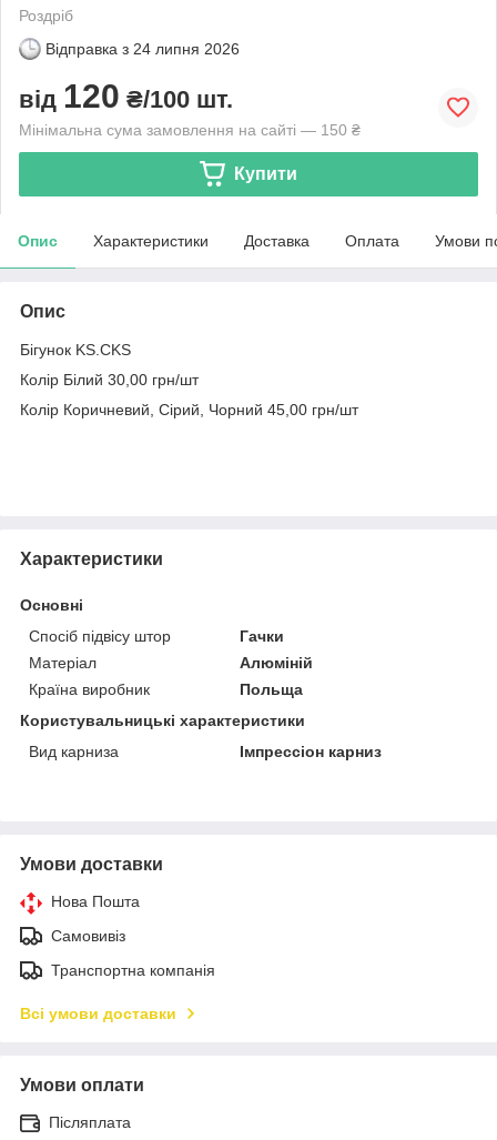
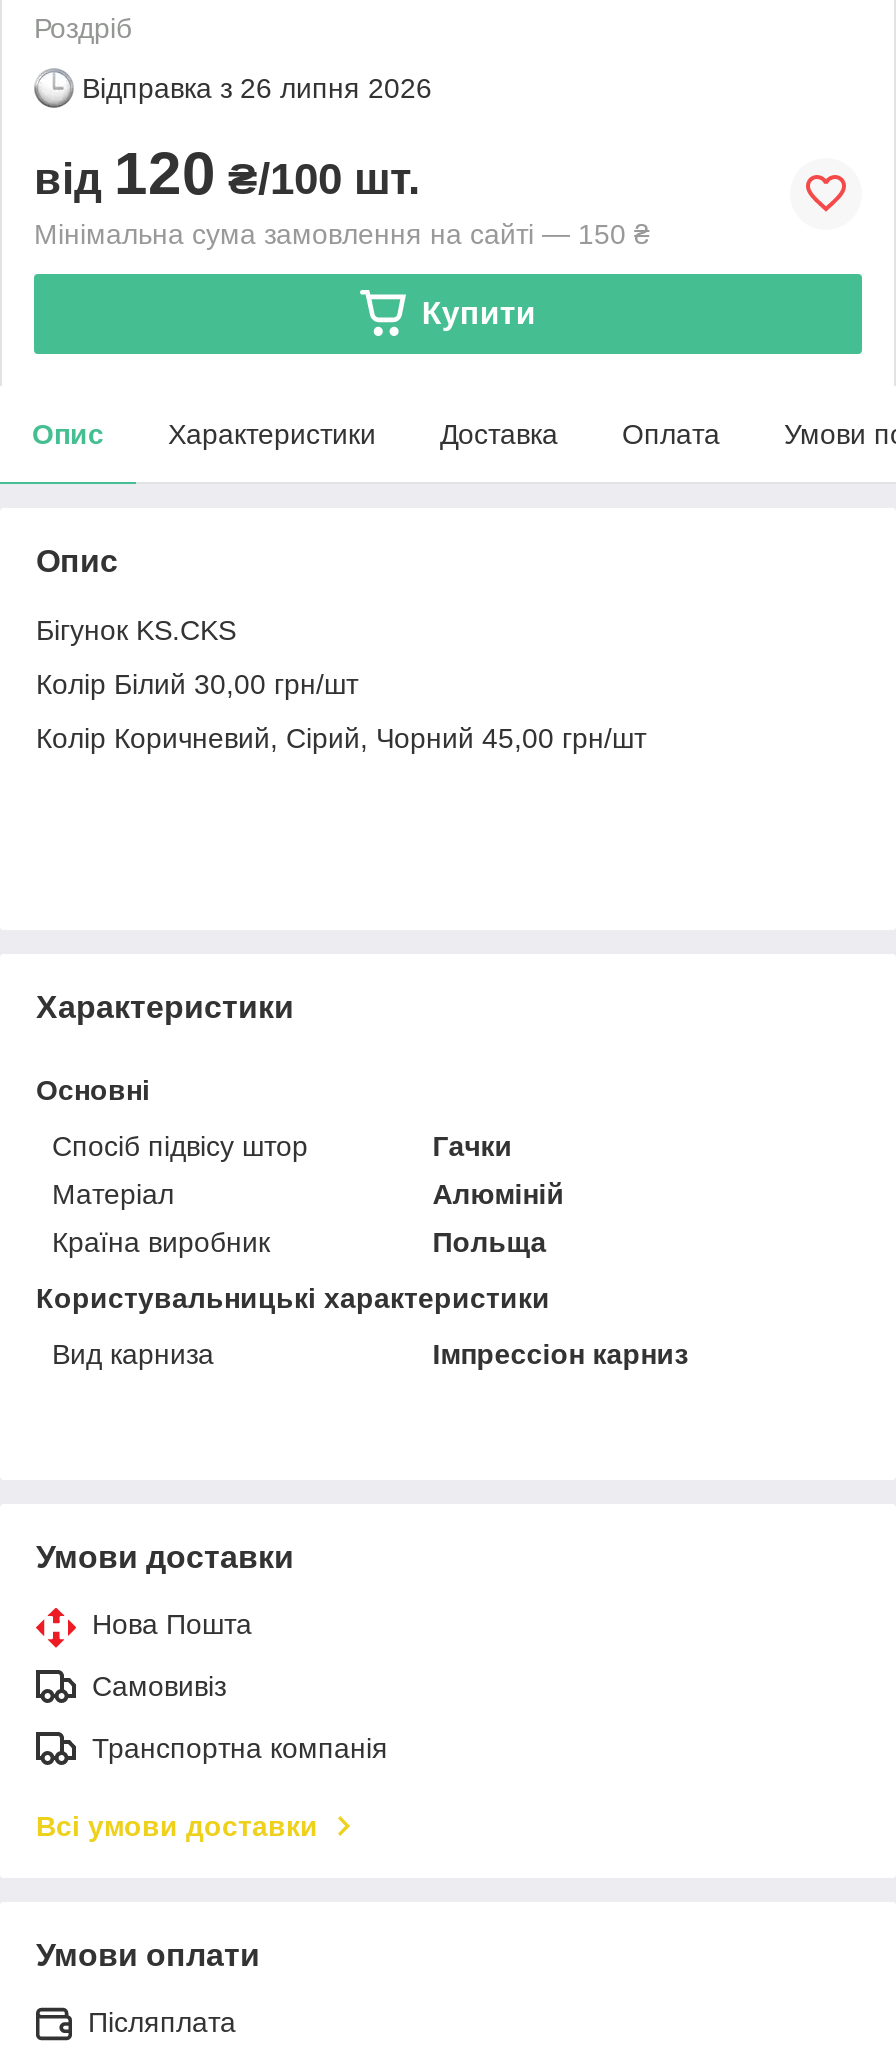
- Відправка з 24 липня 2026
+ Відправка з 26 липня 2026
